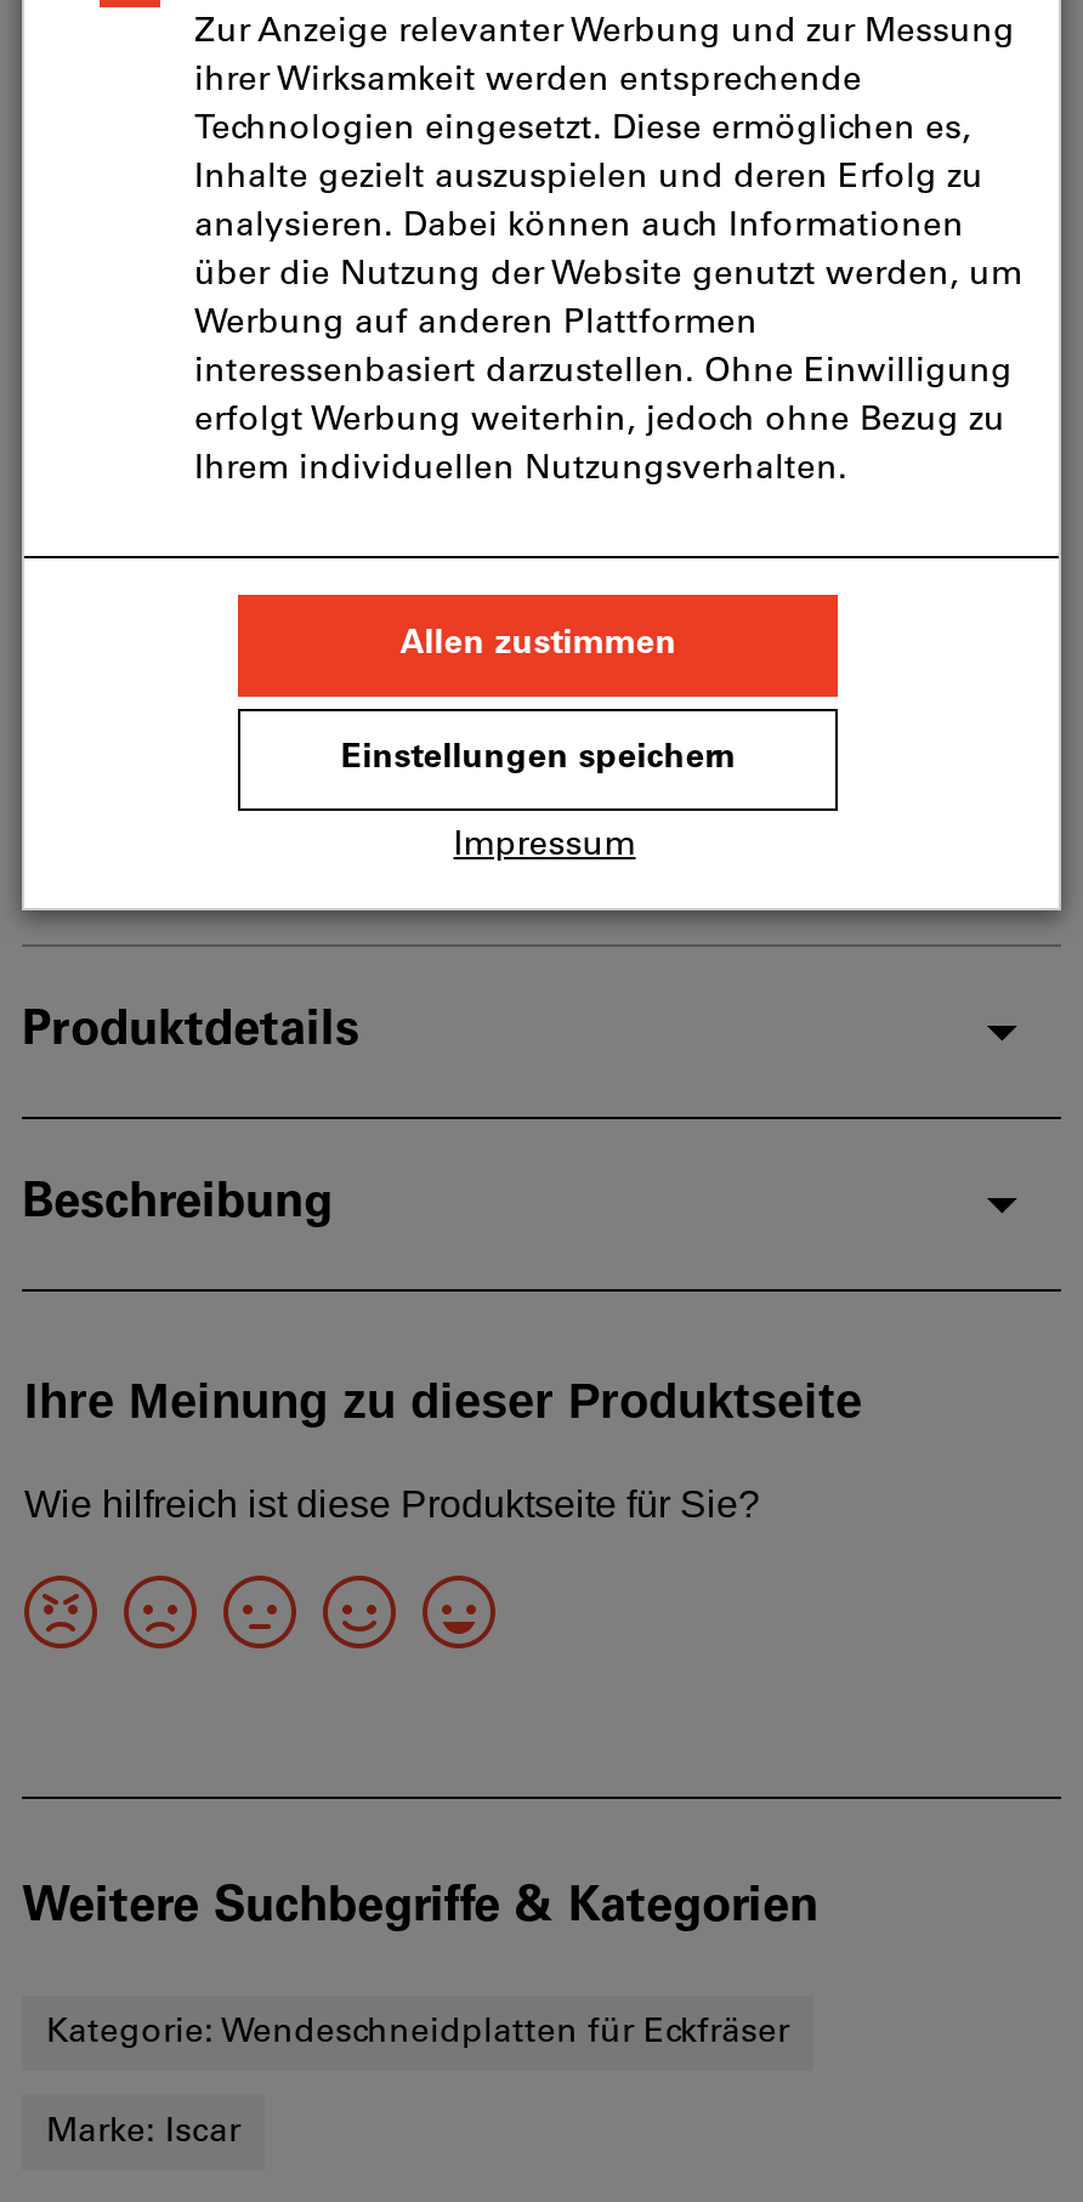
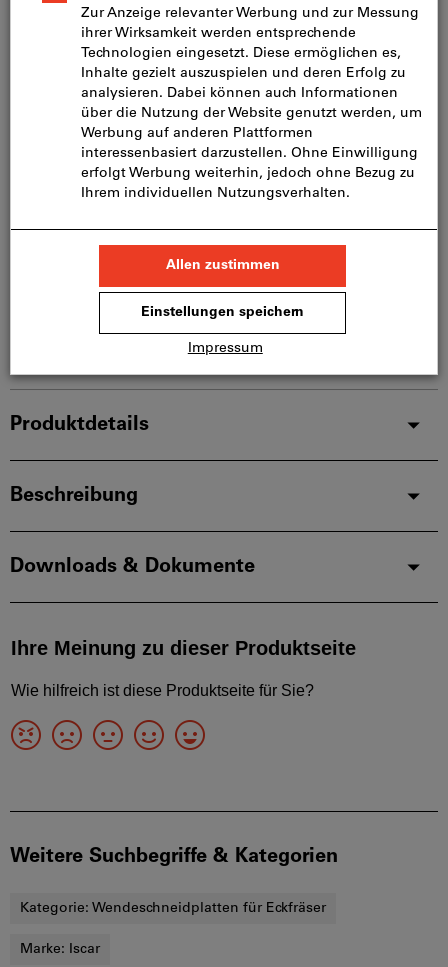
+ Downloads & Dokumente
